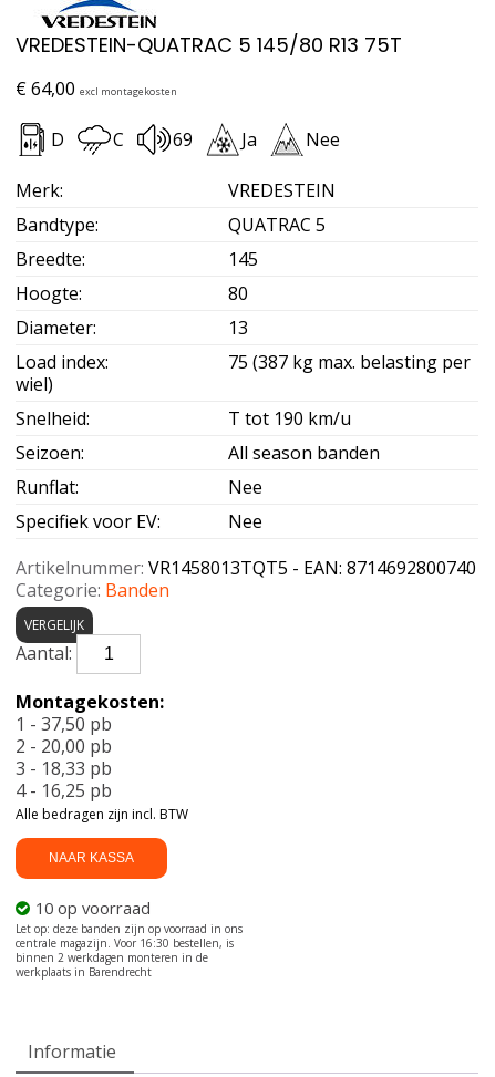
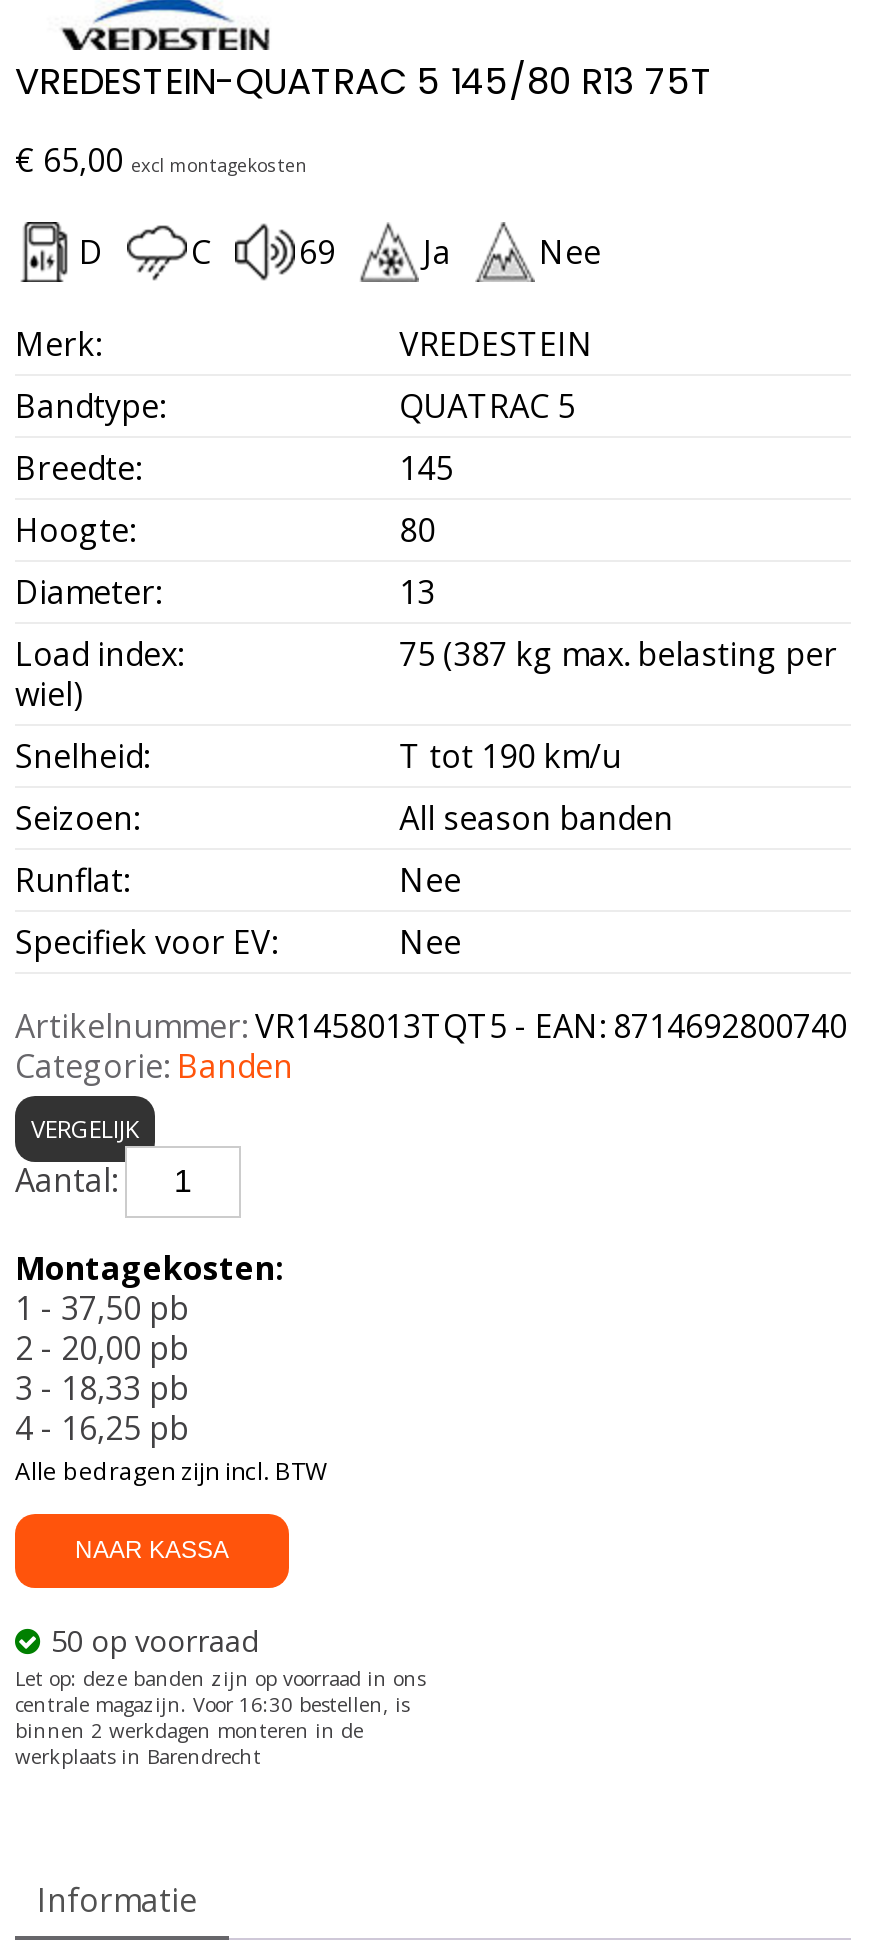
- €64,00 excl montagekosten
+ €65,00 excl montagekosten

- 10 op voorraad
+ 50 op voorraad
